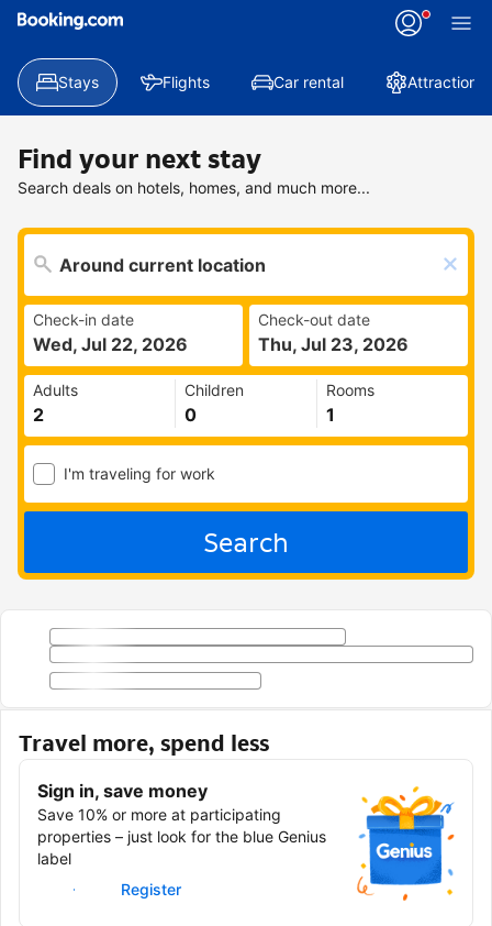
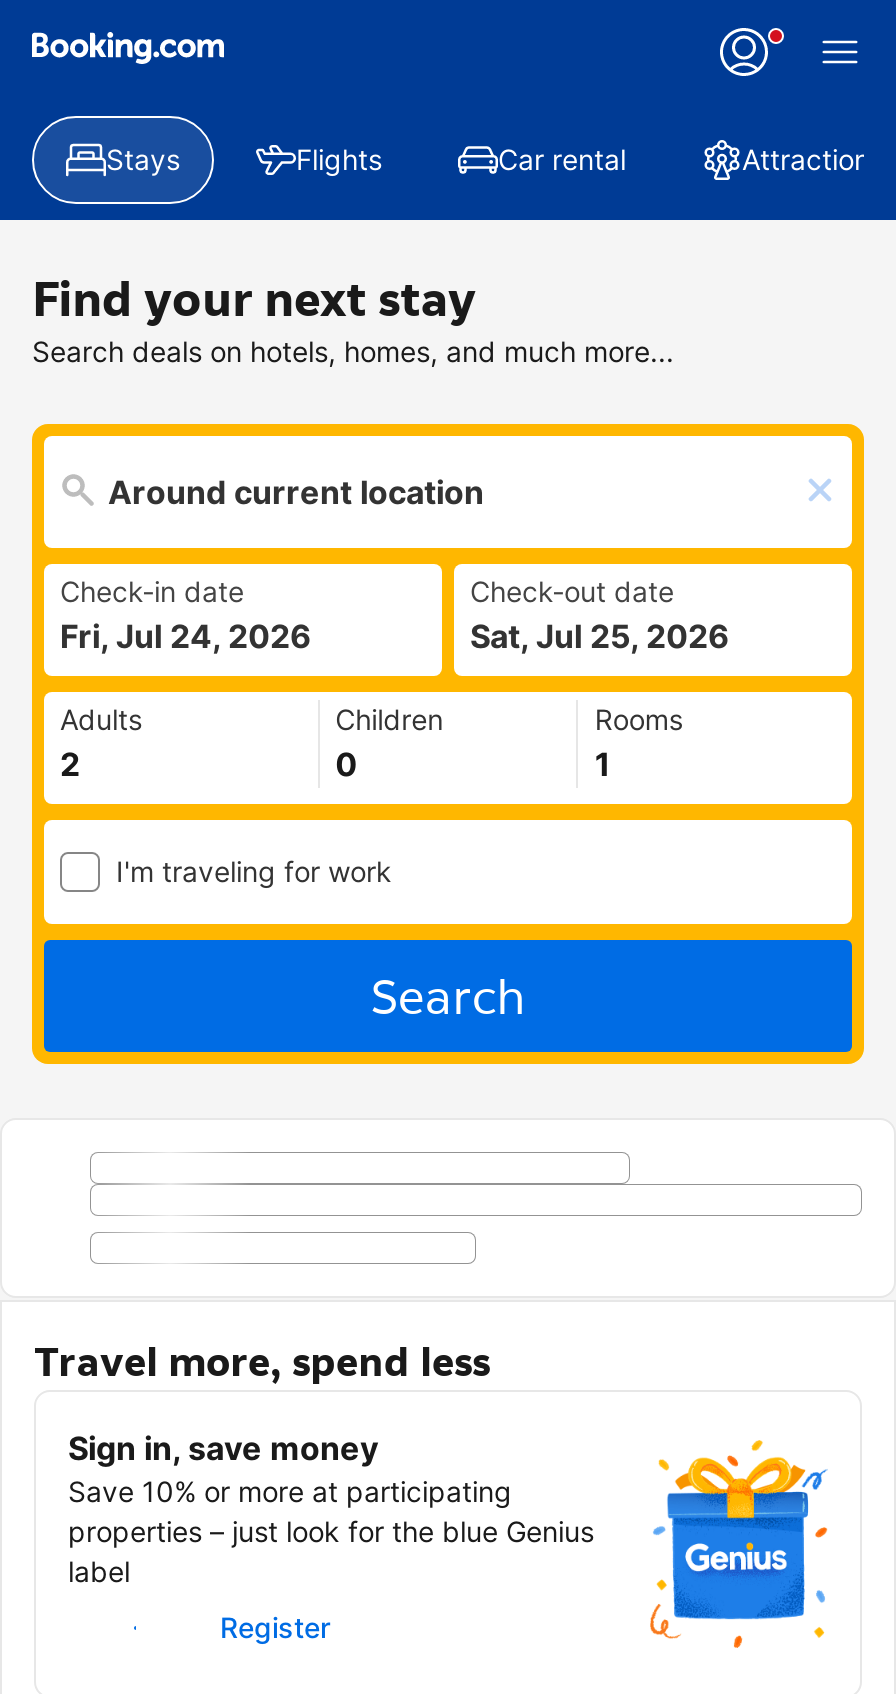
- Wed, Jul 22, 2026
+ Fri, Jul 24, 2026

- Thu, Jul 23, 2026
+ Sat, Jul 25, 2026
